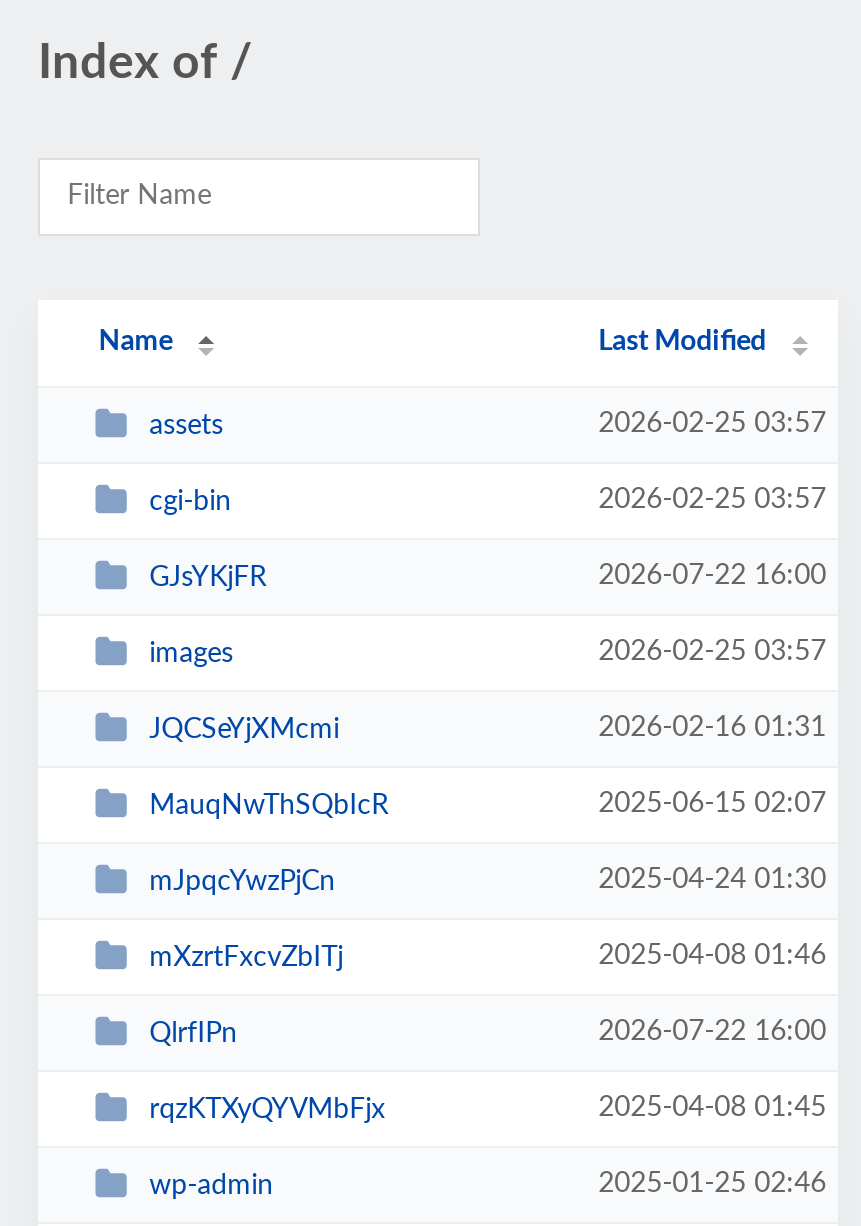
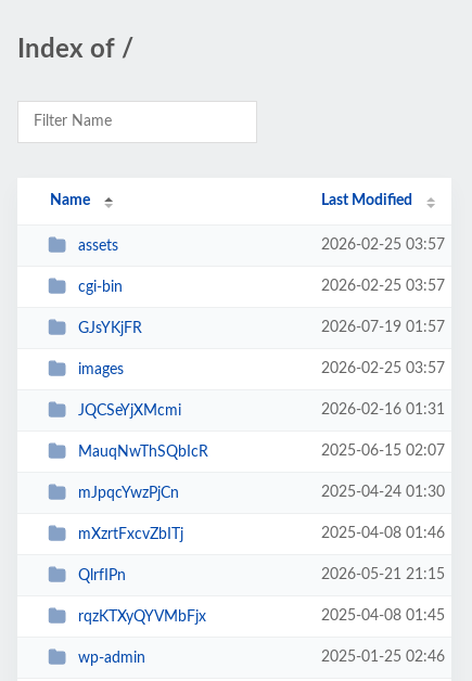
- 2026-07-22 16:00
+ 2026-07-19 01:57

- 2026-07-22 16:00
+ 2026-05-21 21:15
